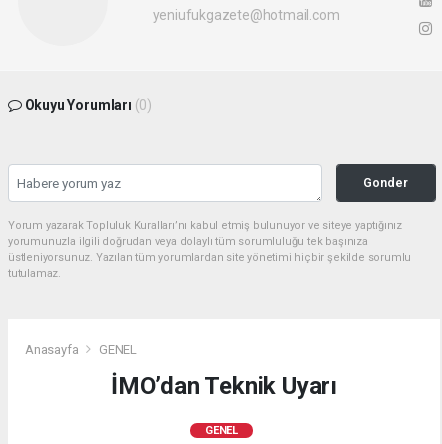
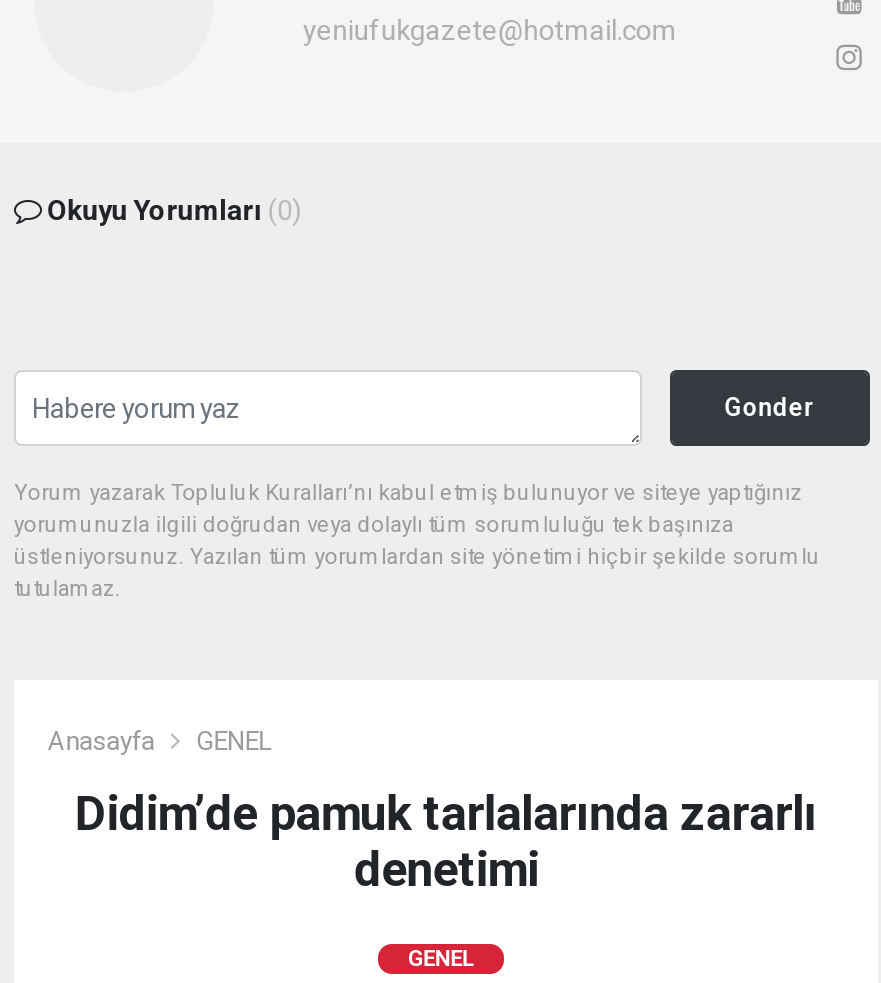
- İMO’dan Teknik Uyarı
+ Didim’de pamuk tarlalarında zararlı
+ denetimi
